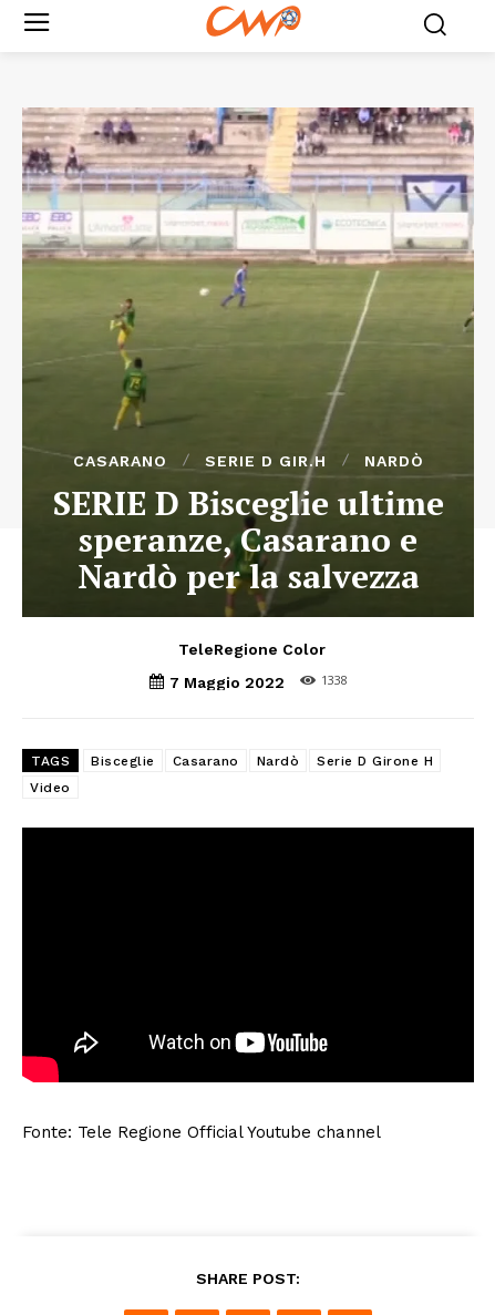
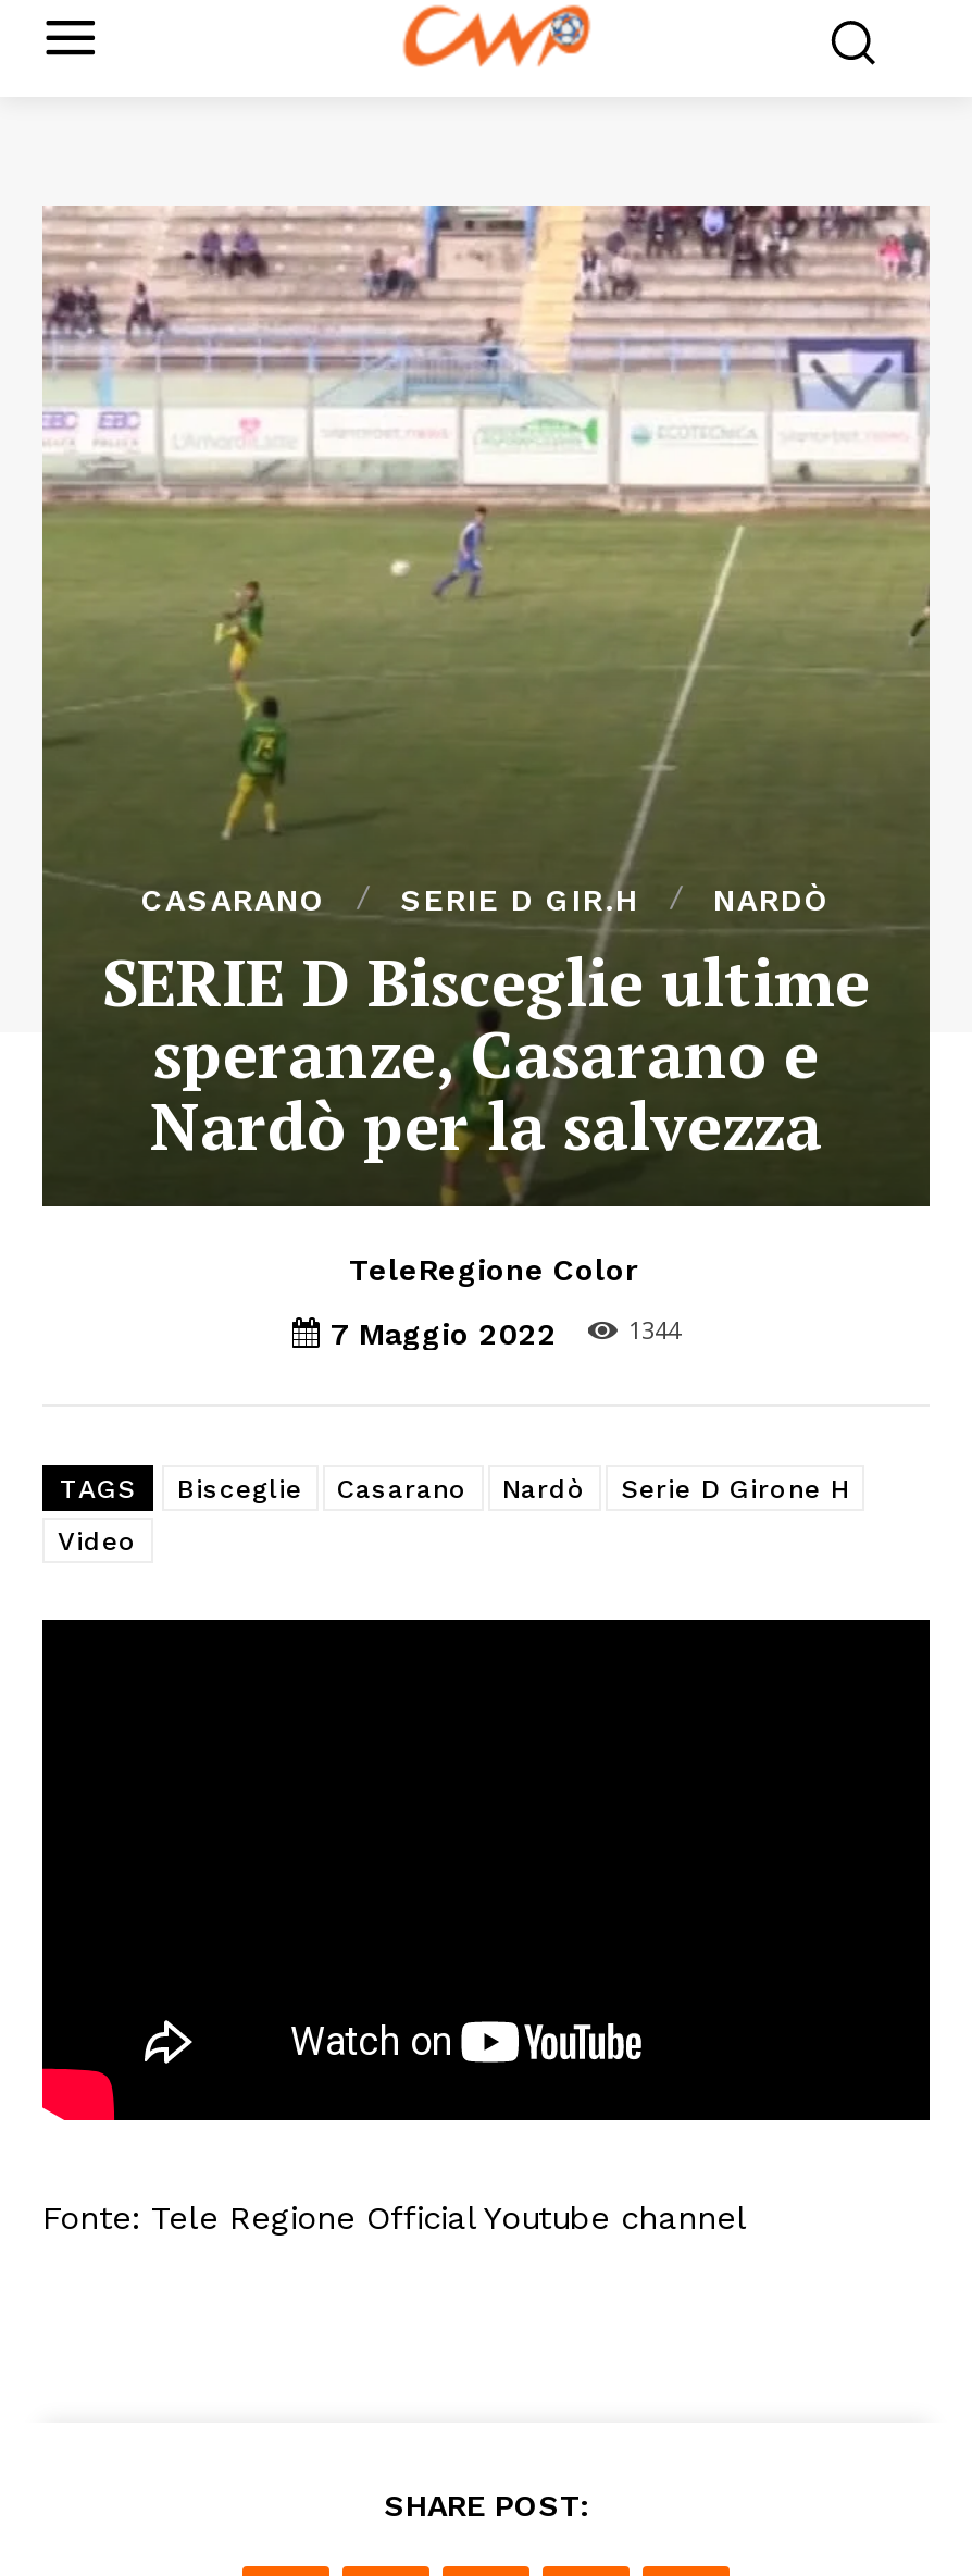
- 1338
+ 1344
